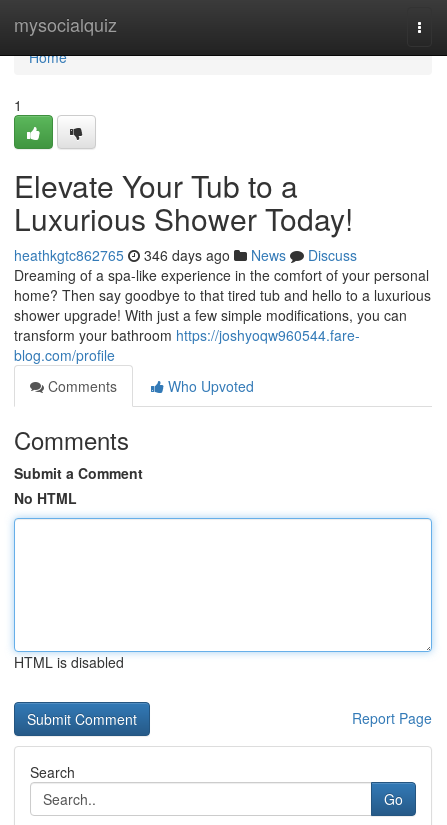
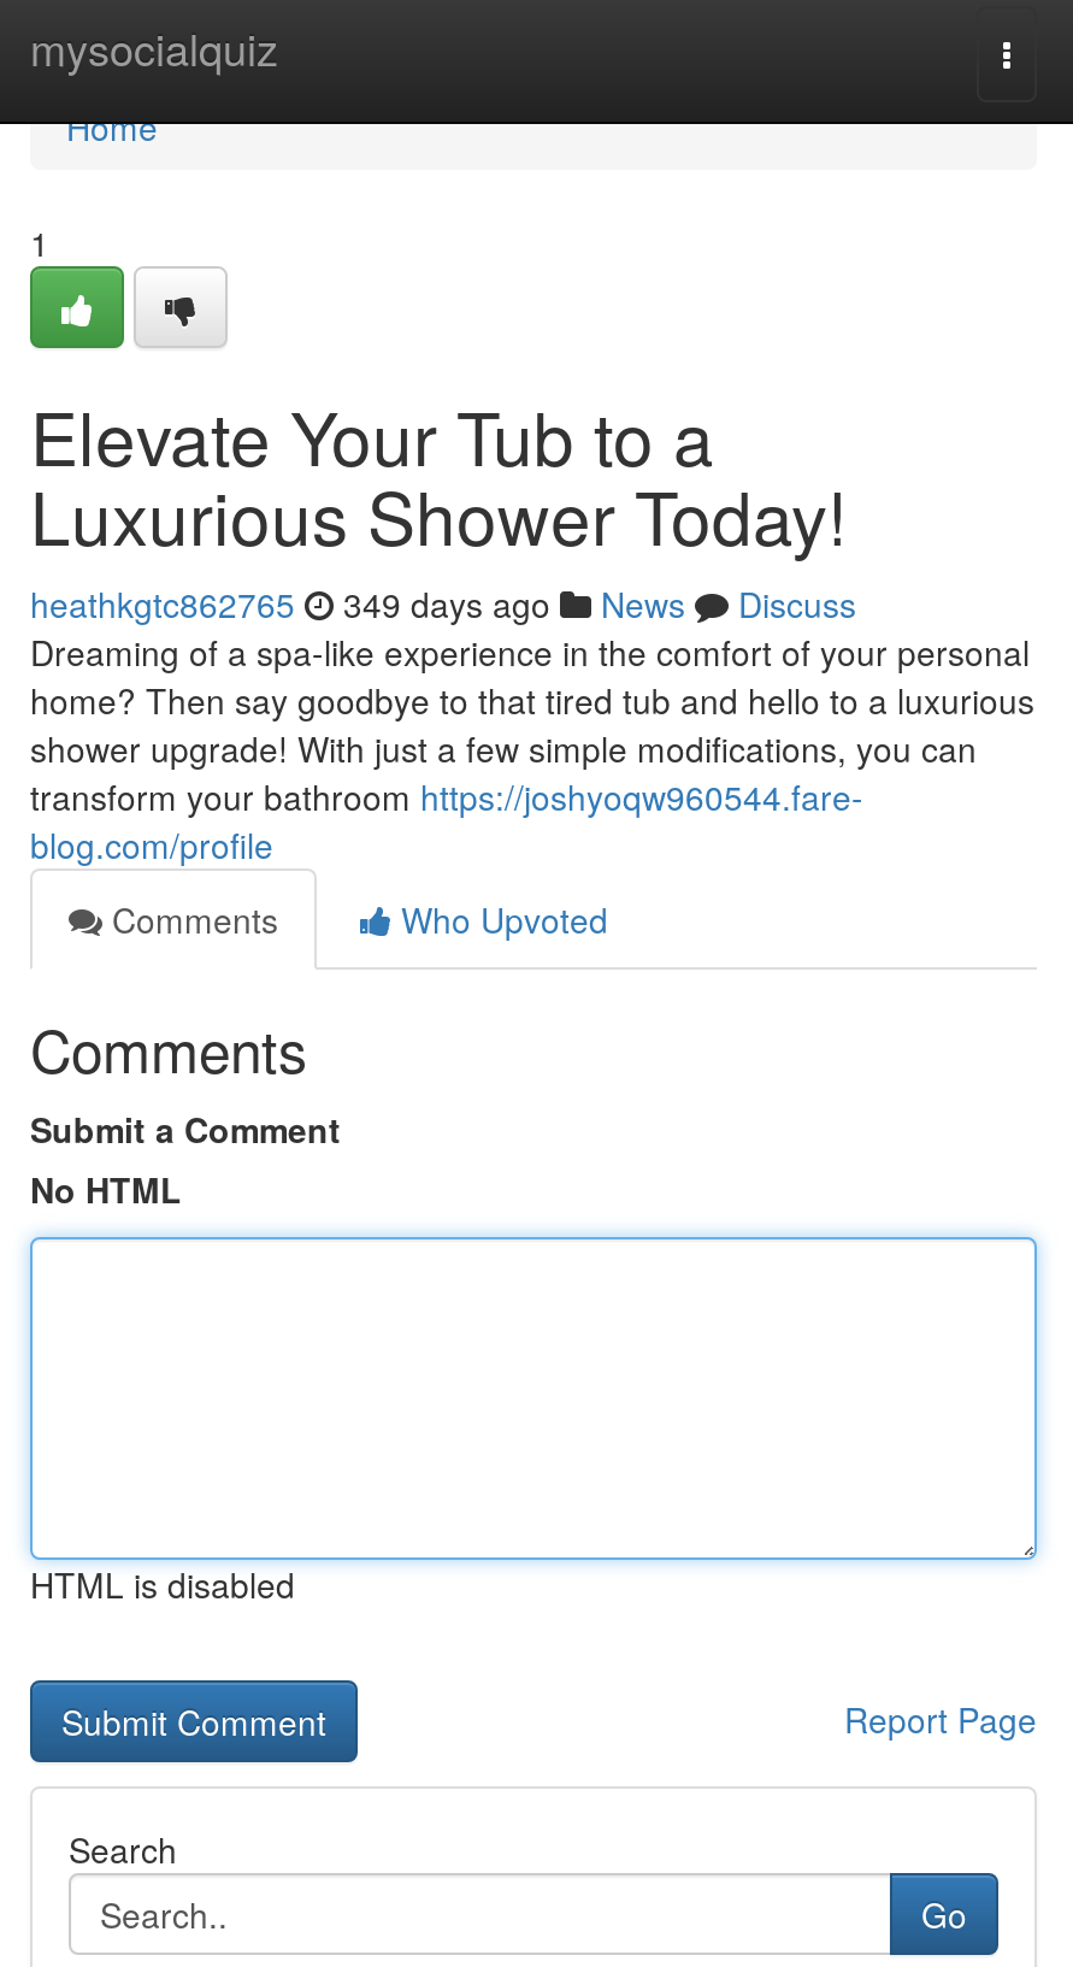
- heathkgtc862765 346 days ago News Discuss
+ heathkgtc862765 349 days ago News Discuss
